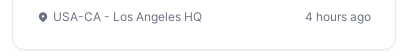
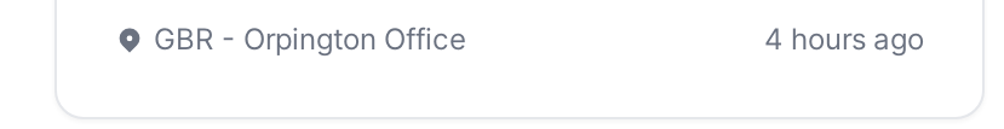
- USA-CA - Los Angeles HQ
+ GBR - Orpington Office
